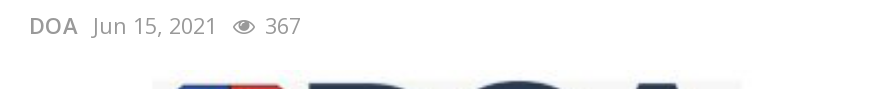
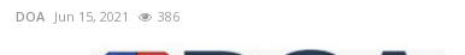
- DOA Jun 15, 2021 367
+ DOA Jun 15, 2021 386
